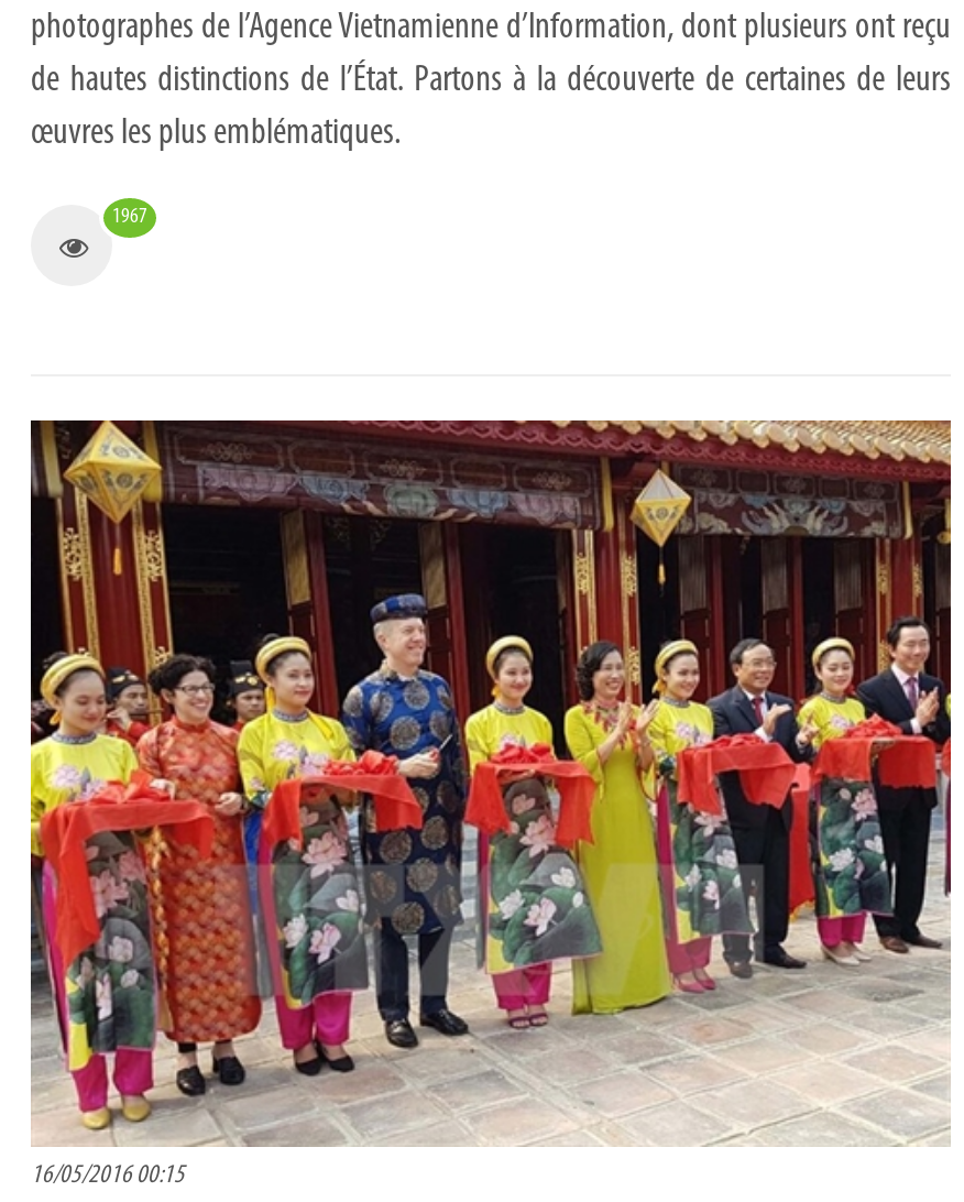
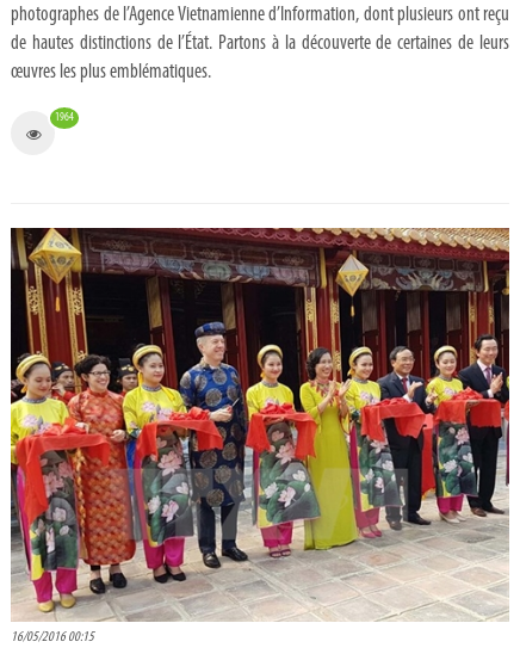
- 1967
+ 1964
